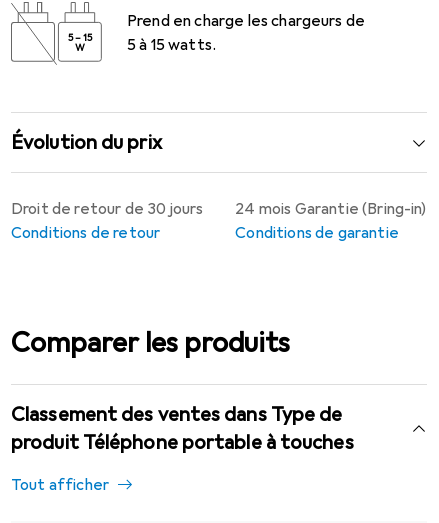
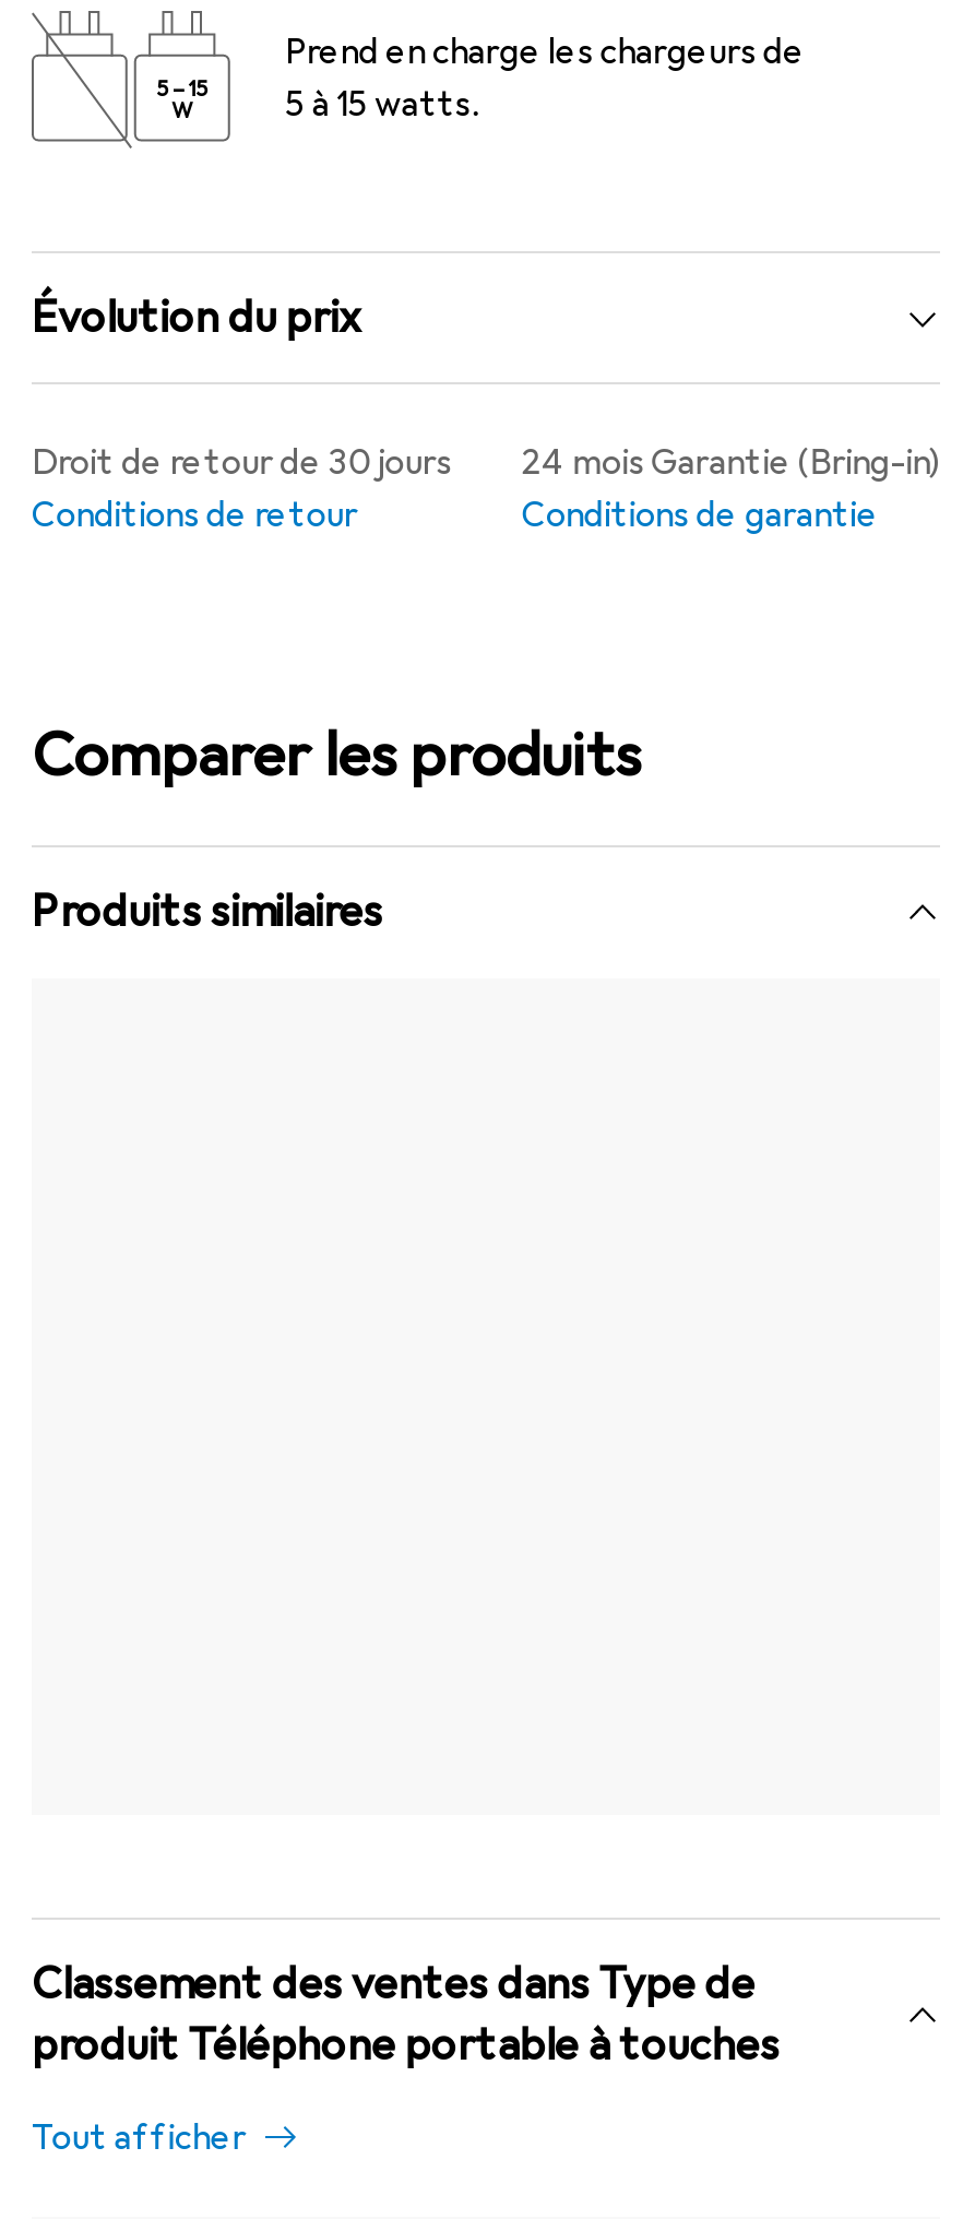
+ Produits similaires
